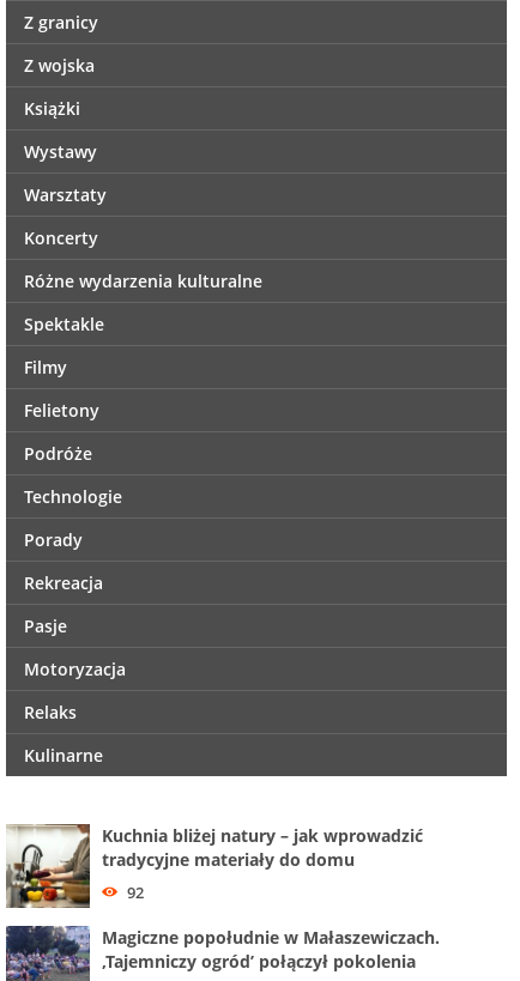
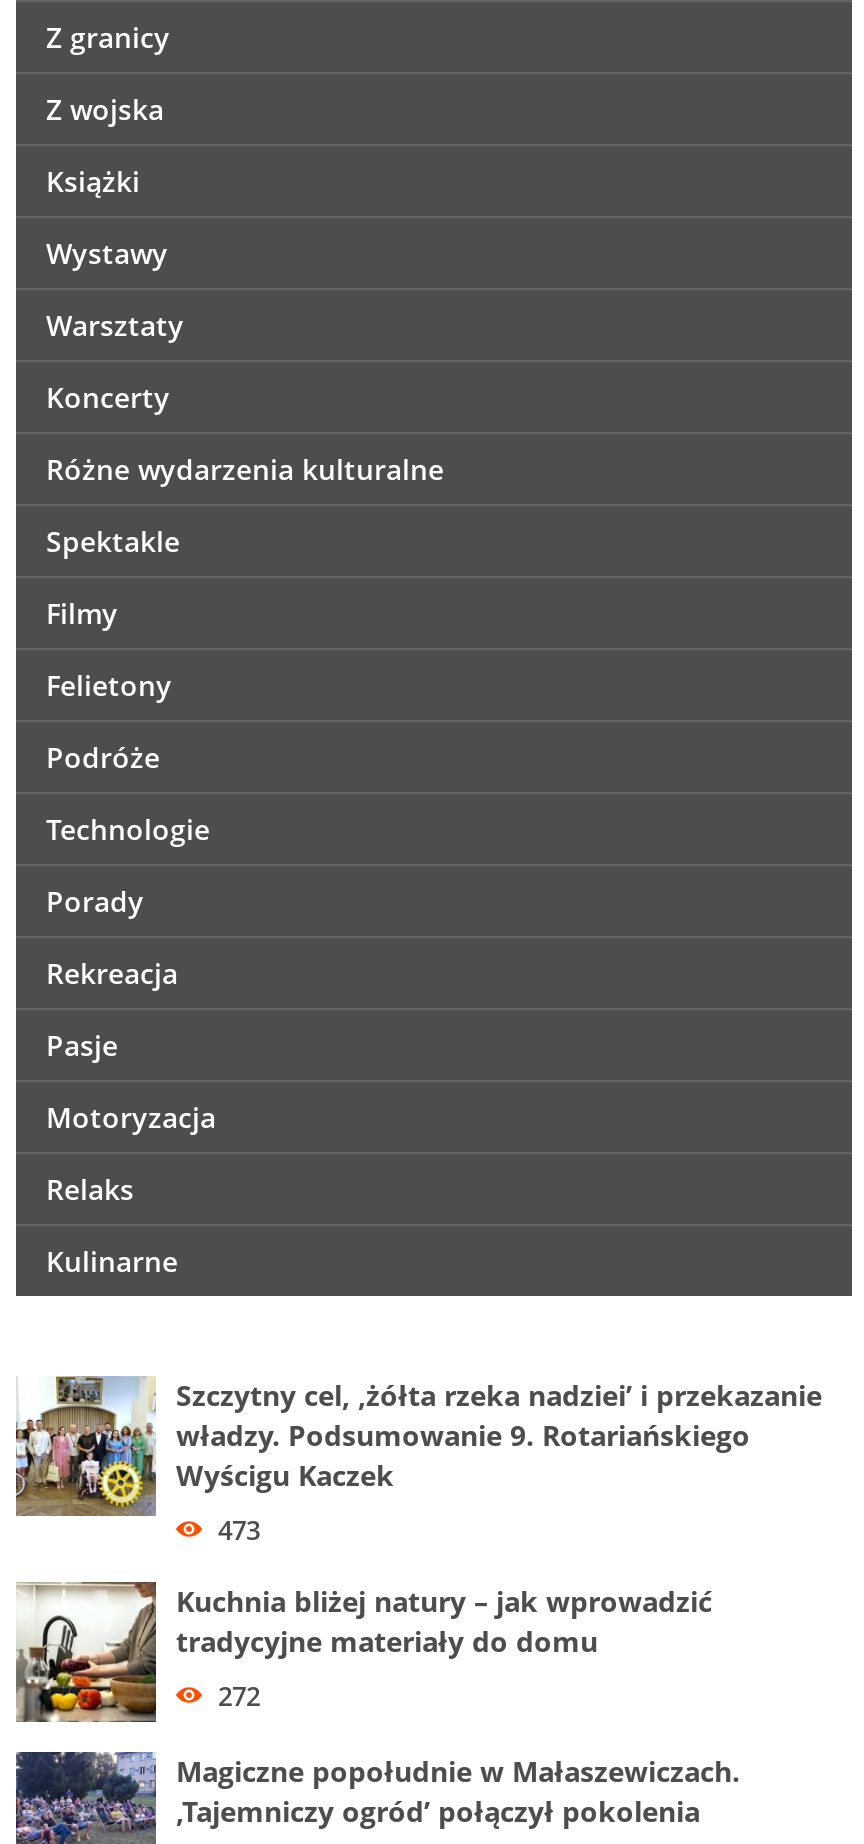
+ [image]
+ Szczytny cel, ‚żółta rzeka nadziei’ i przekazanie
+ władzy. Podsumowanie 9. Rotariańskiego
+ Wyścigu Kaczek
+ 473

- 92
+ 272
